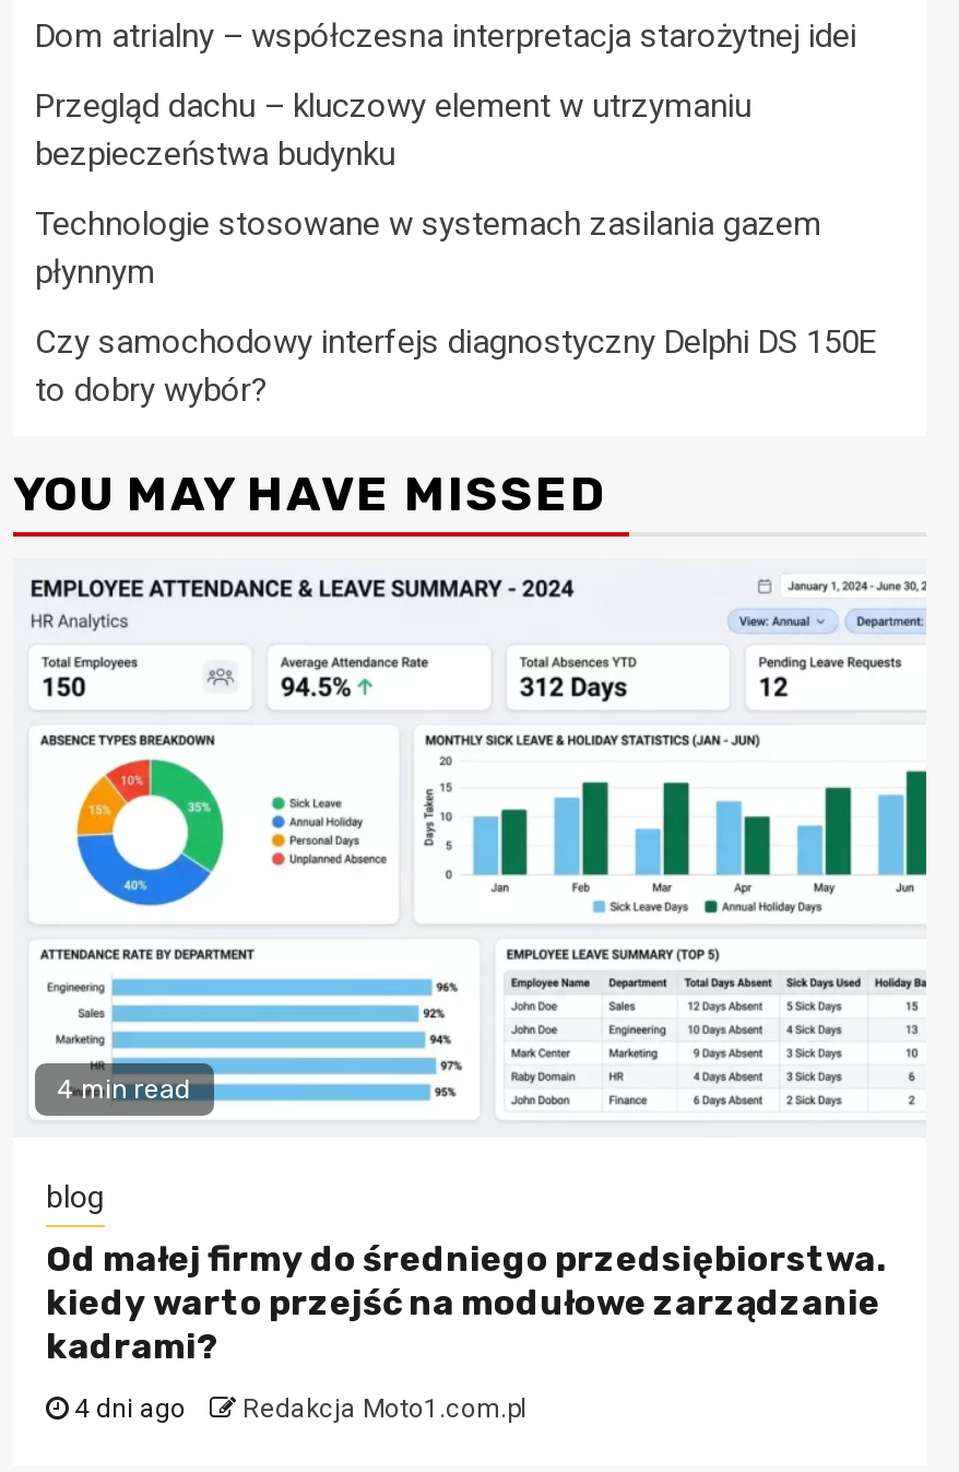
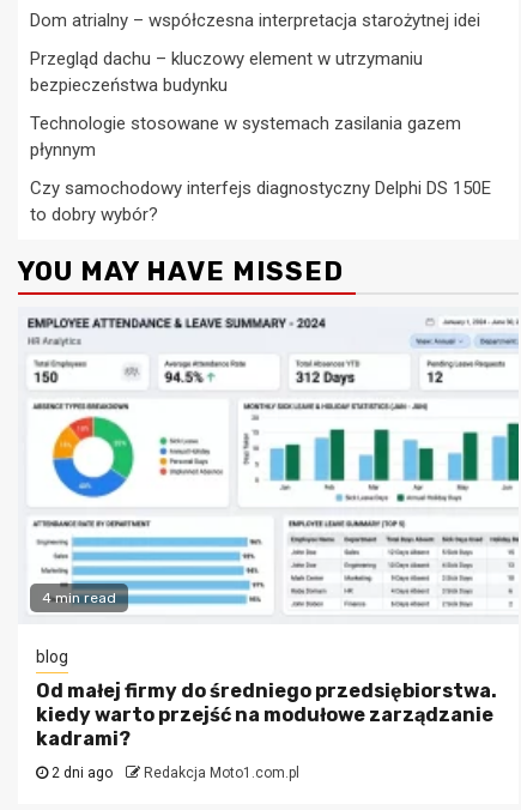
- 4 dni ago Redakcja Moto1.com.pl
+ 2 dni ago Redakcja Moto1.com.pl
